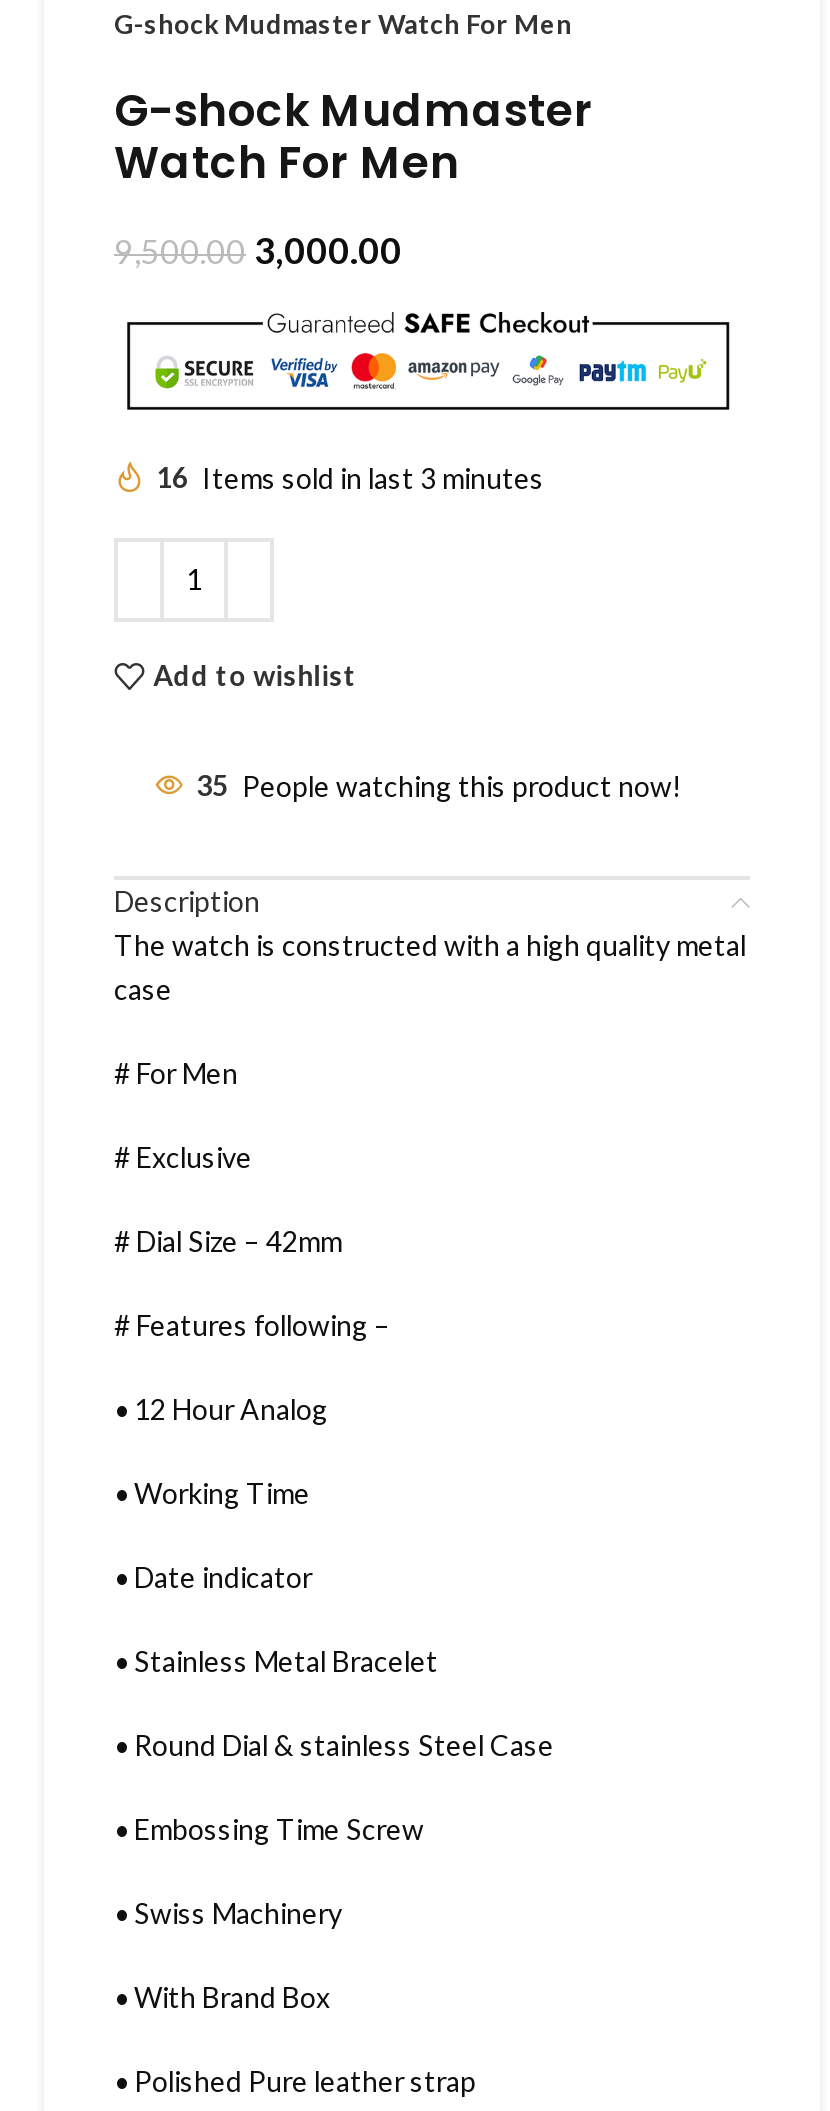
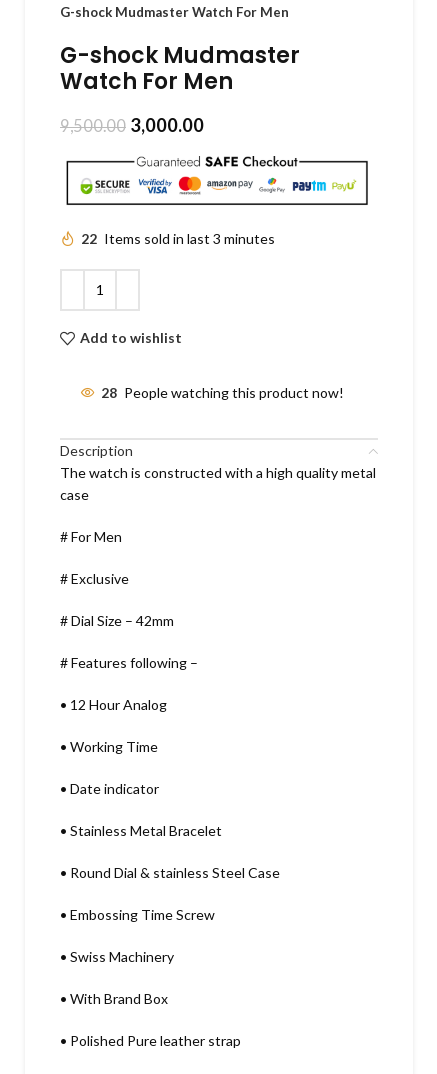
- 16 Items sold in last 3 minutes
+ 22 Items sold in last 3 minutes

- 35 People watching this product now!
+ 28 People watching this product now!
